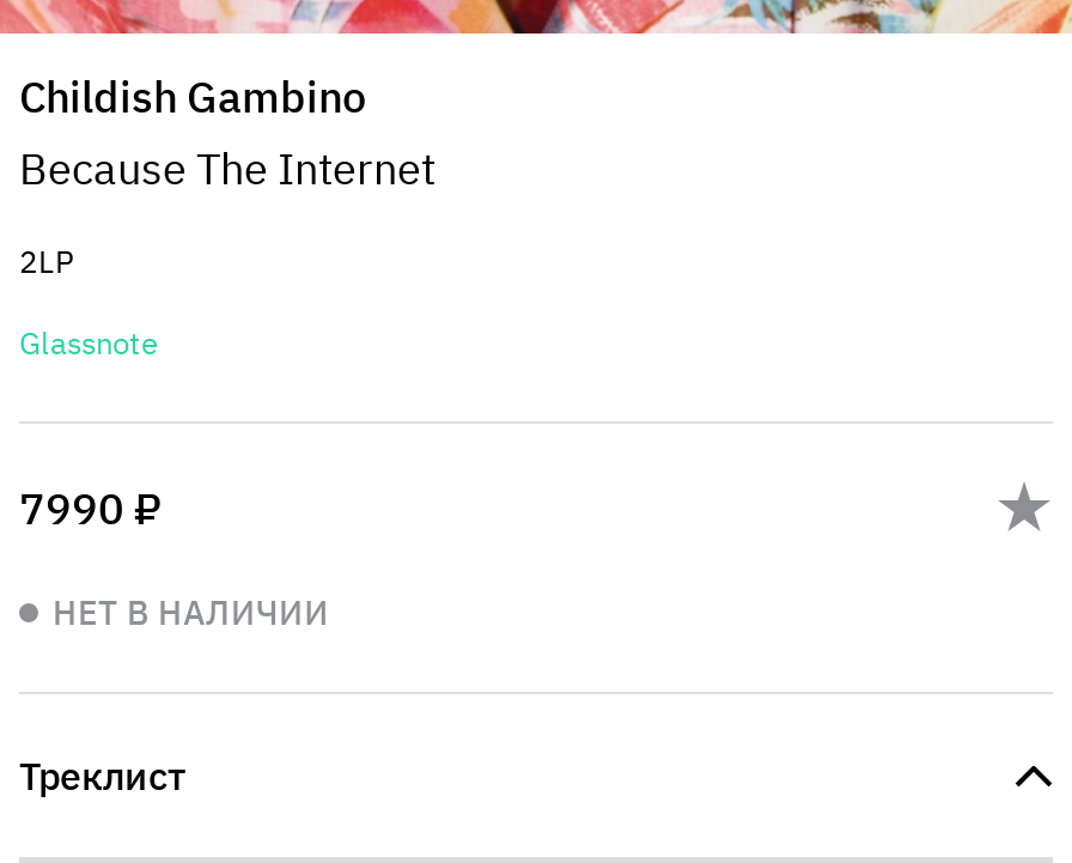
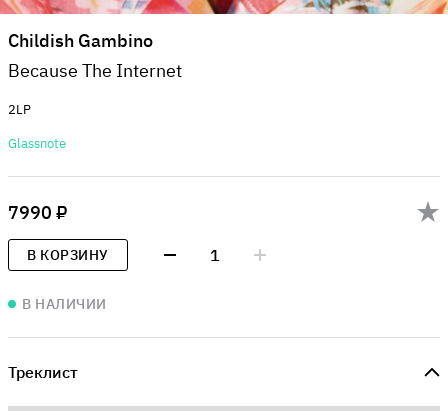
- НЕТ В НАЛИЧИИ
+ В КОРЗИНУ
+ 1
+ В НАЛИЧИИ
